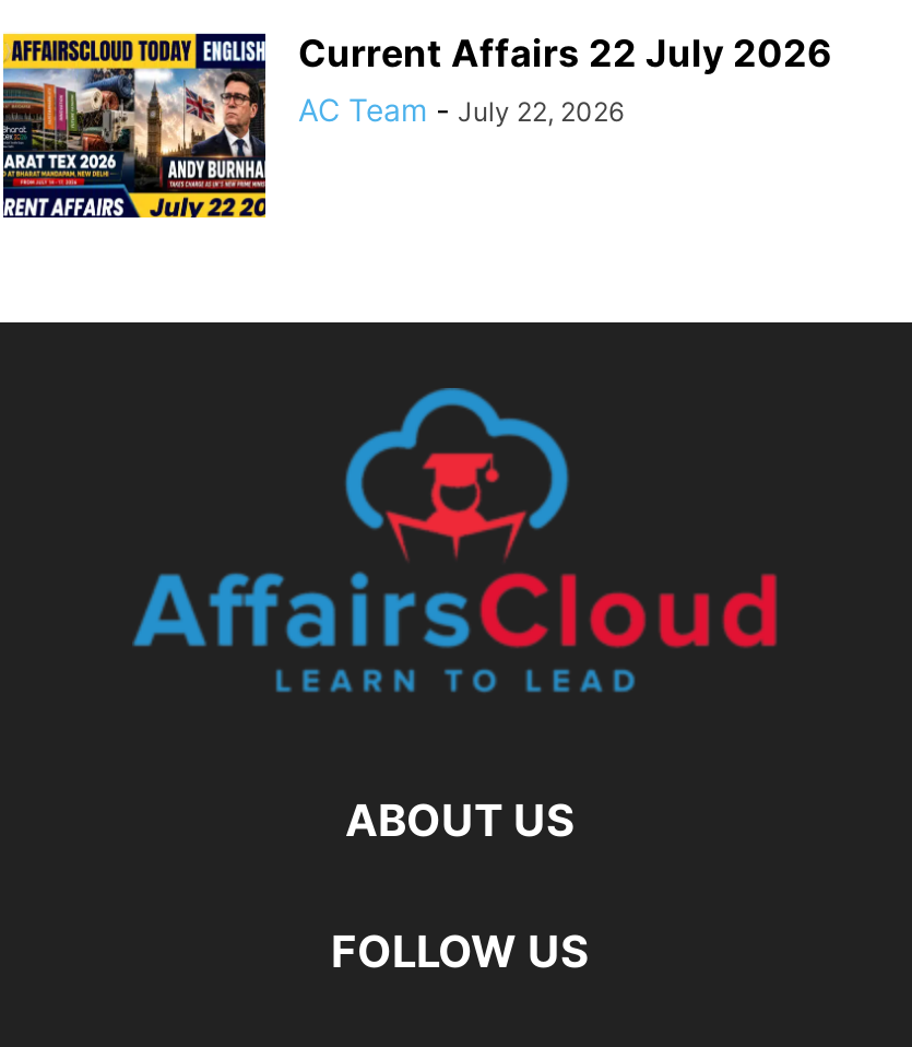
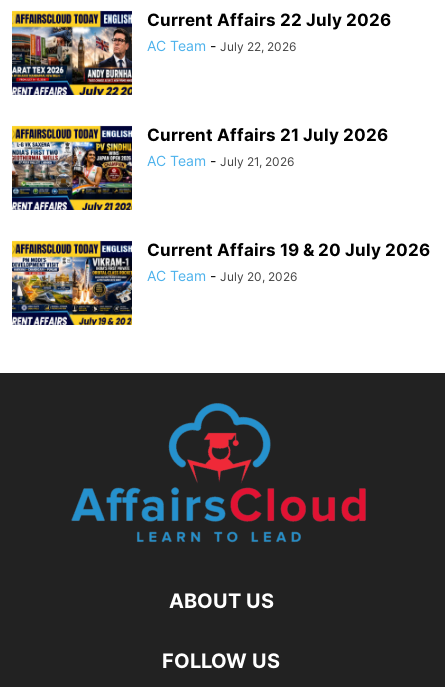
+ [image]
+ Current Affairs 21 July 2026
+ AC Team - July 21, 2026

+ [image]
+ Current Affairs 19 & 20 July 2026
+ AC Team - July 20, 2026
